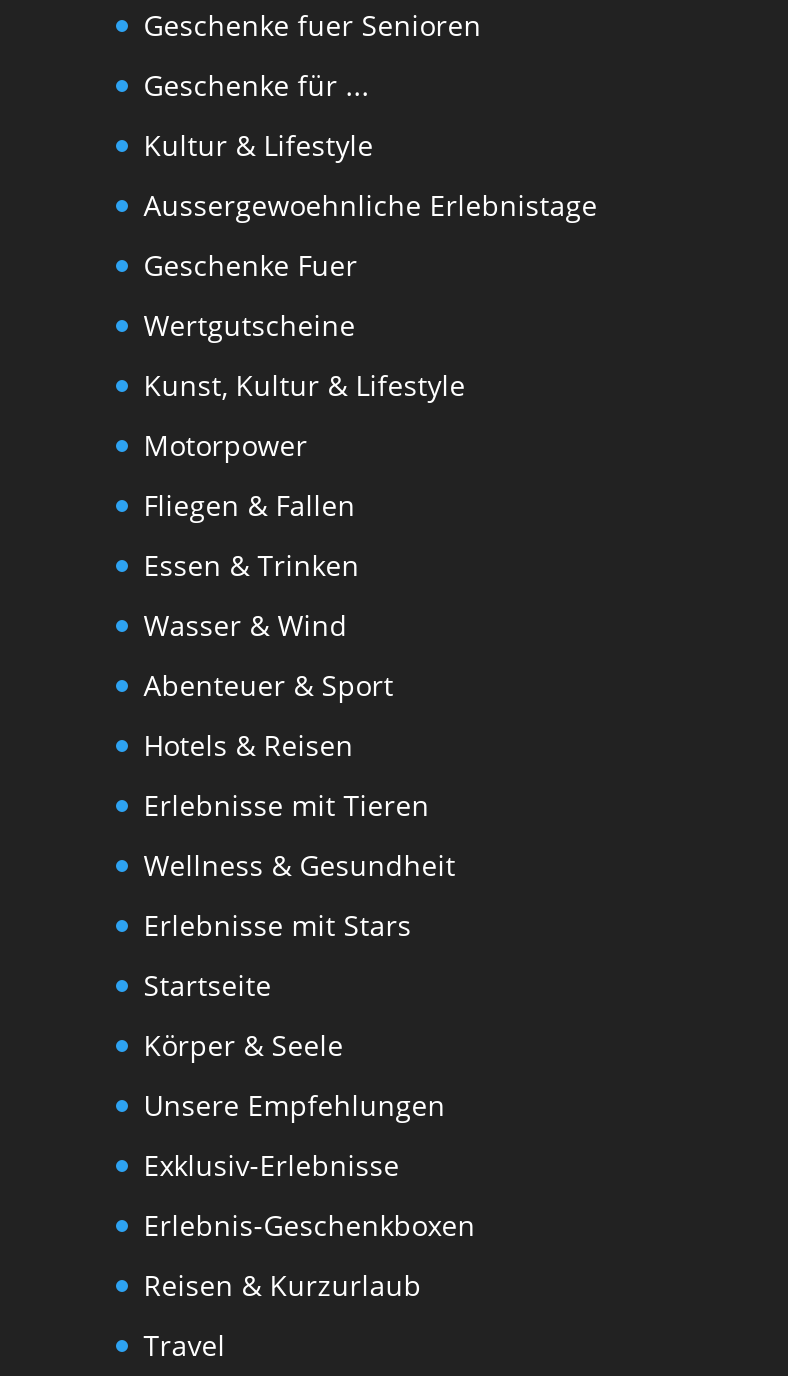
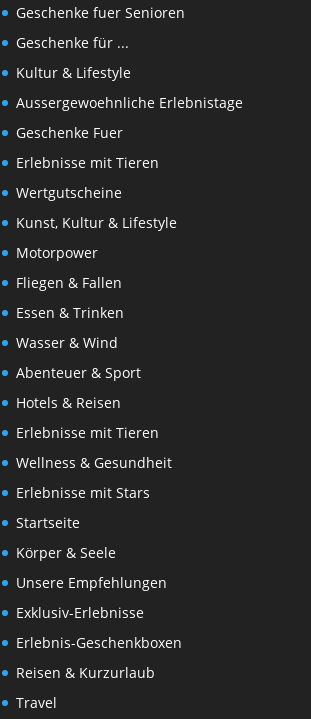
+ Erlebnisse mit Tieren
